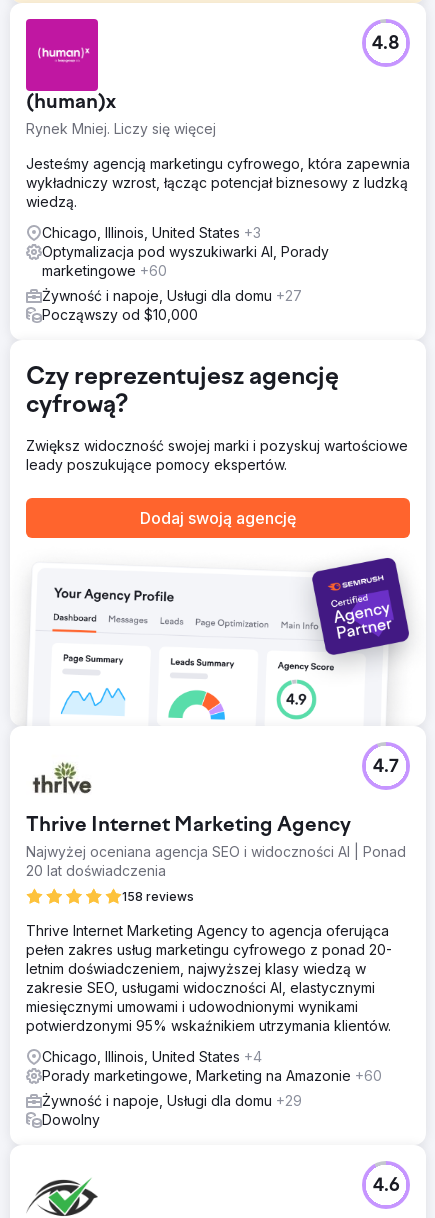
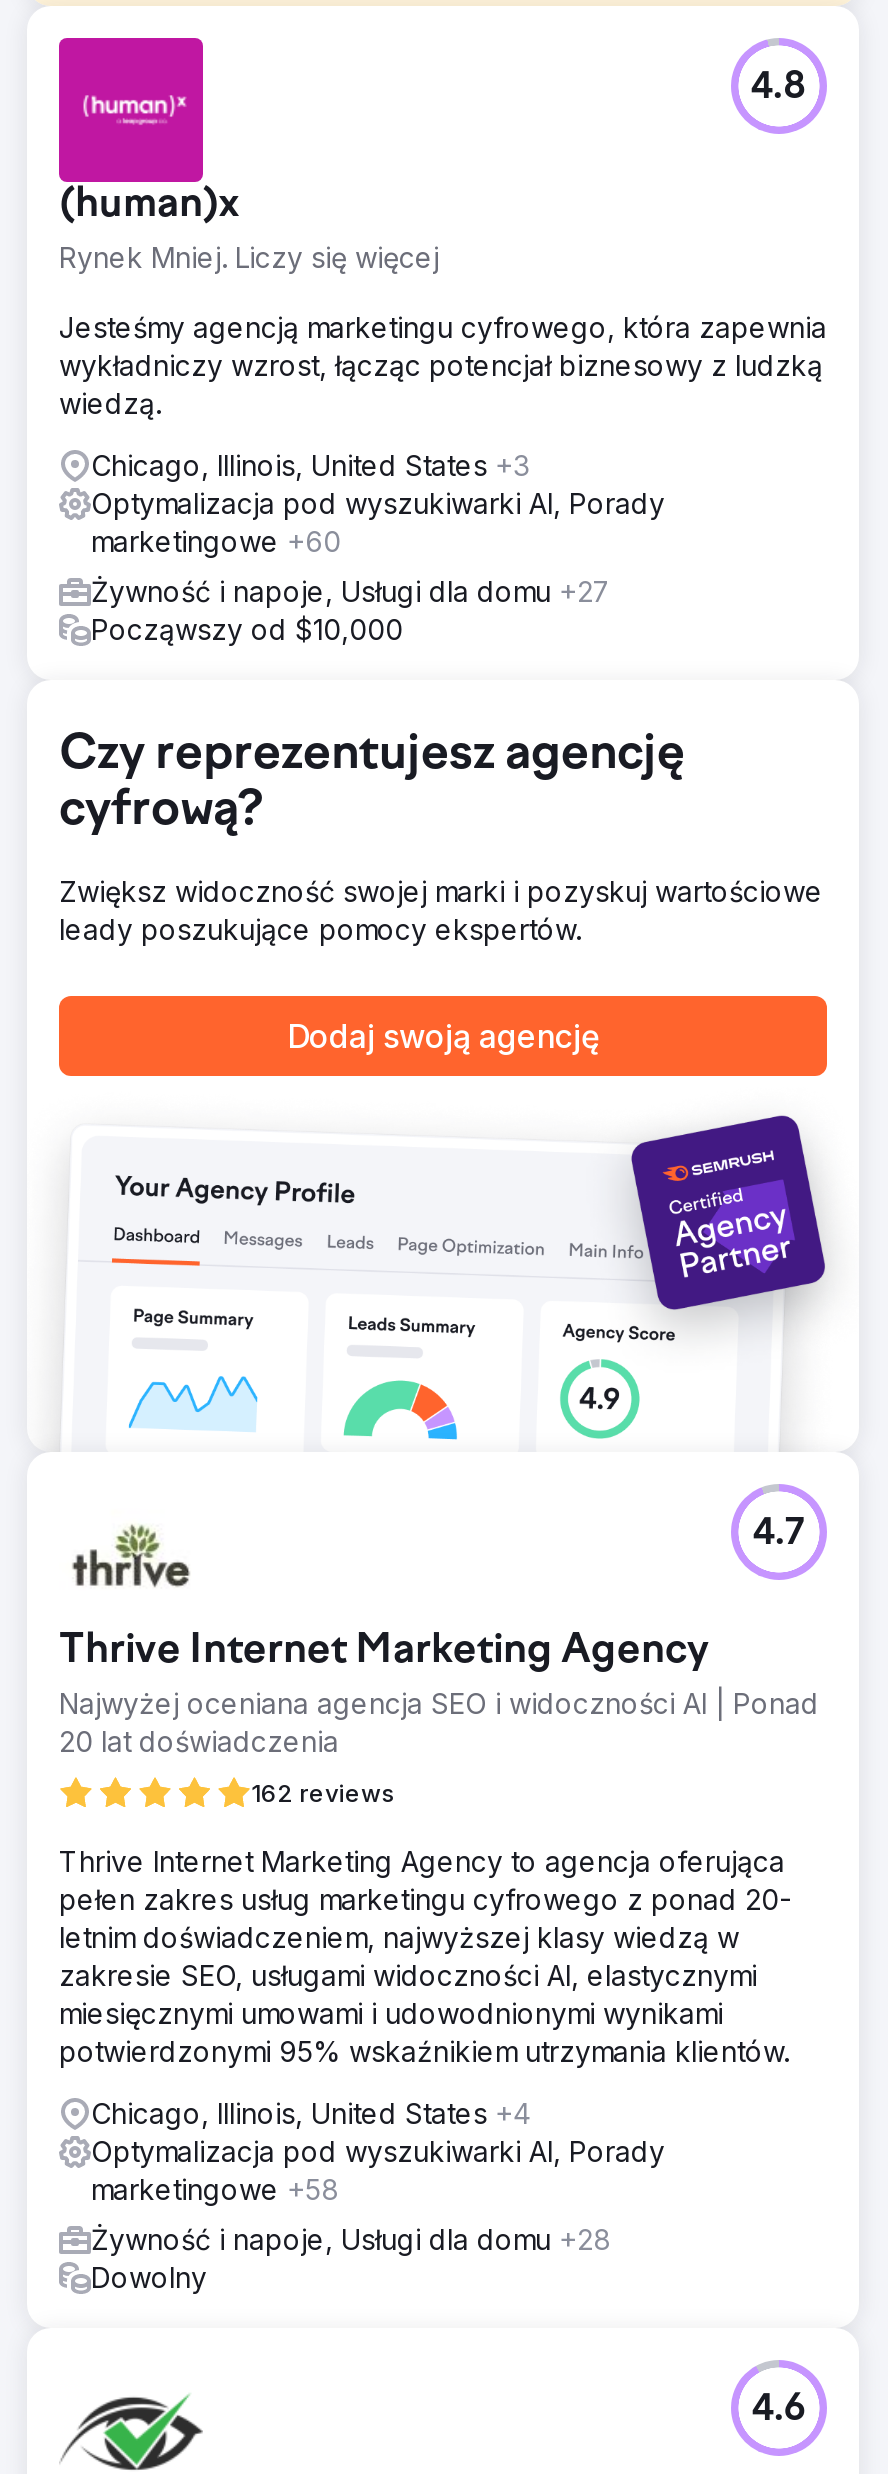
- 158 reviews
+ 162 reviews

- Porady marketingowe, Marketing na Amazonie +60
+ Optymalizacja pod wyszukiwarki AI, Porady
+ marketingowe +58

- Żywność i napoje, Usługi dla domu +29
+ Żywność i napoje, Usługi dla domu +28
